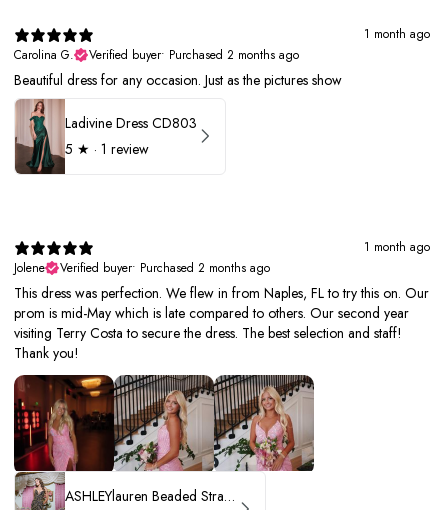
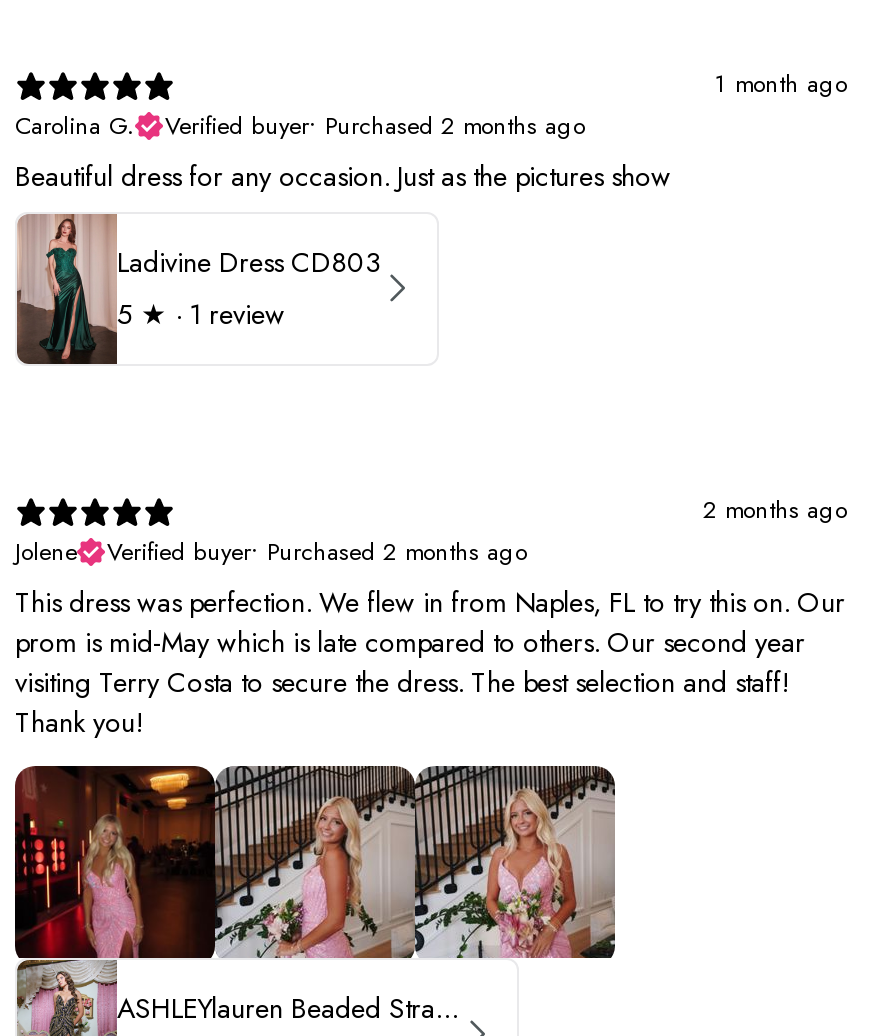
- 1 month ago
+ 2 months ago
